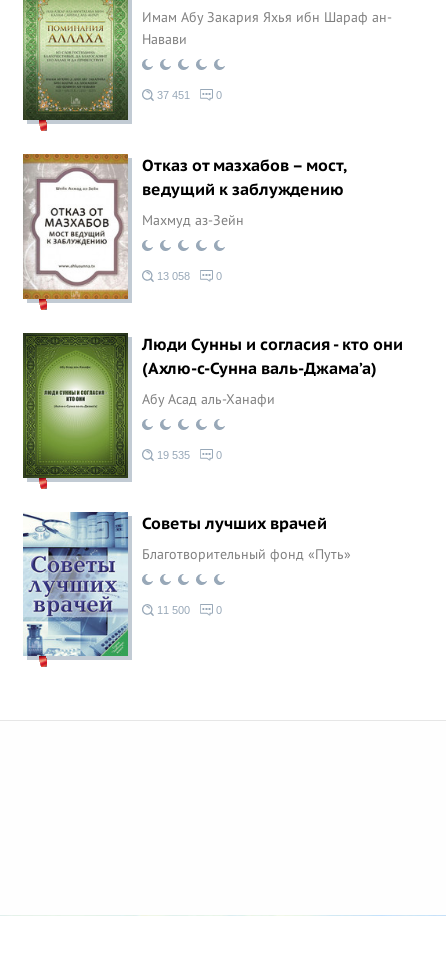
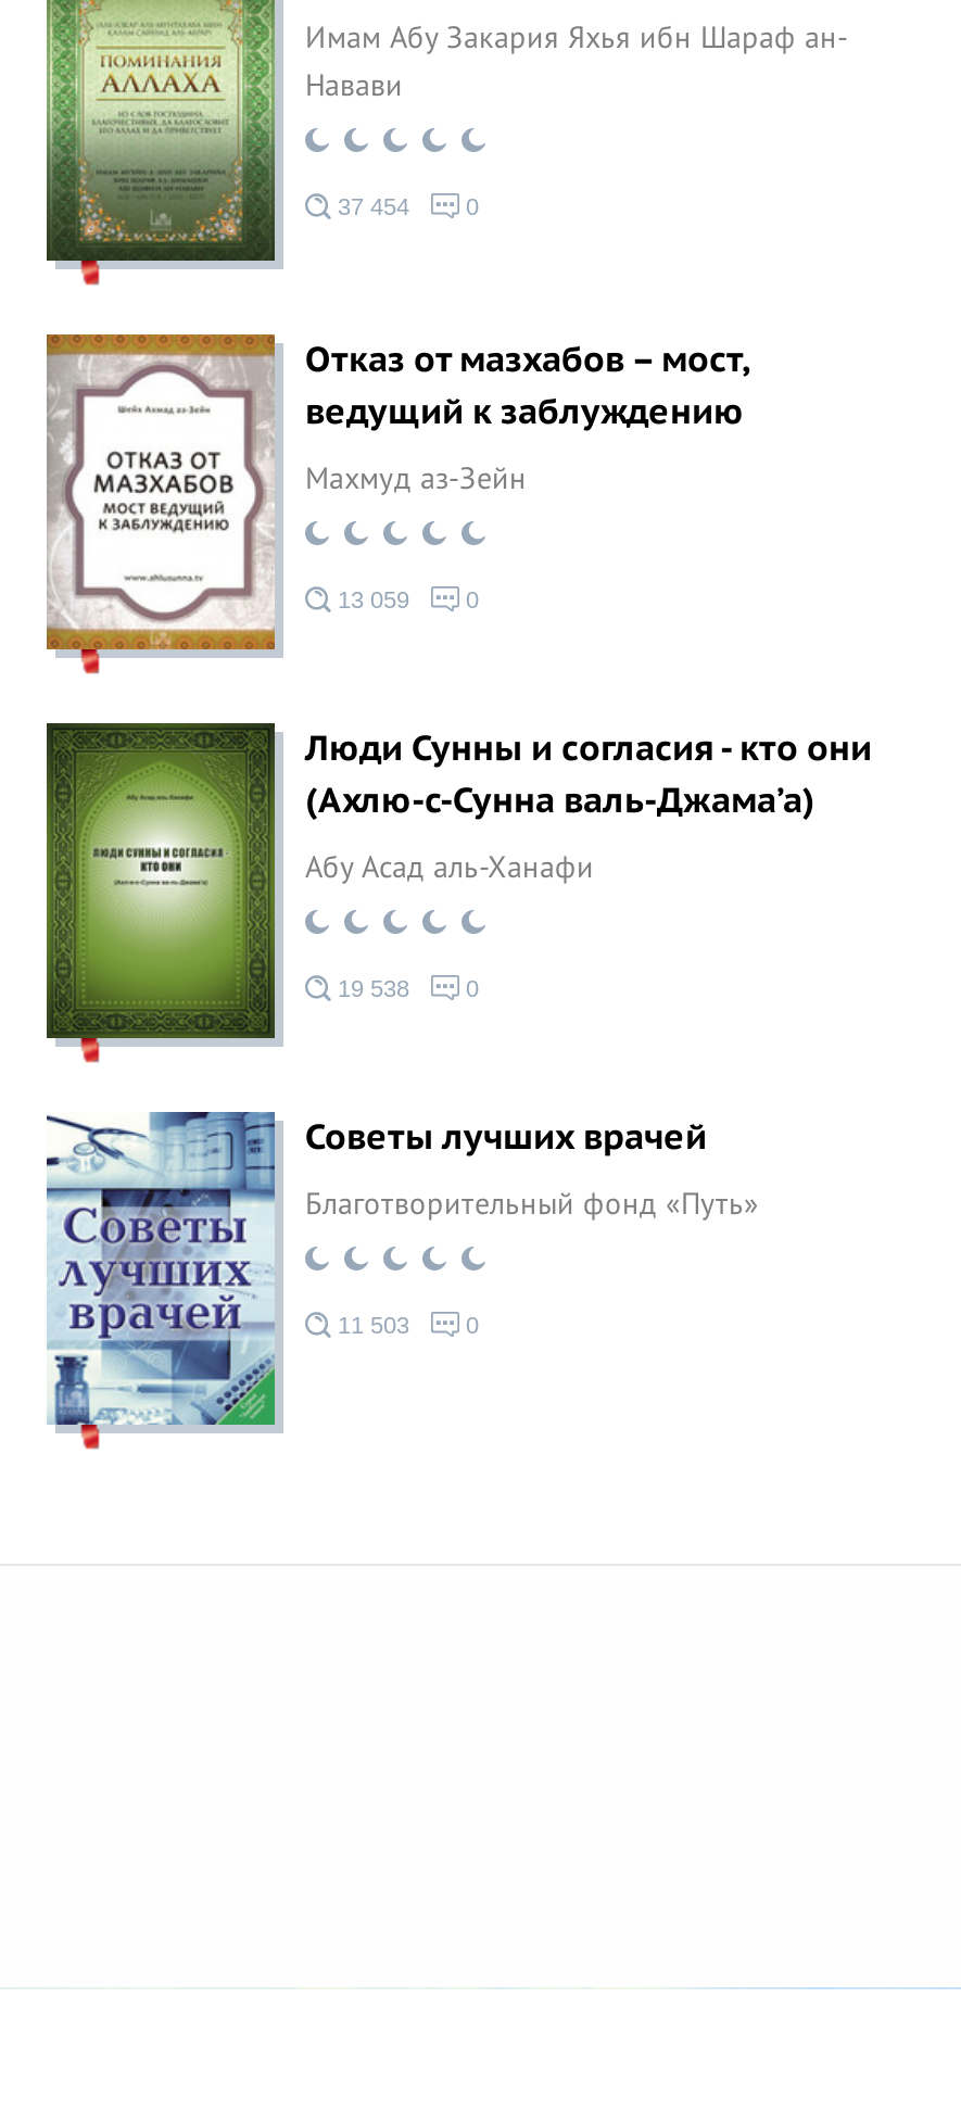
- 37 451
+ 37 454

- 13 058
+ 13 059

- 19 535
+ 19 538

- 11 500
+ 11 503
